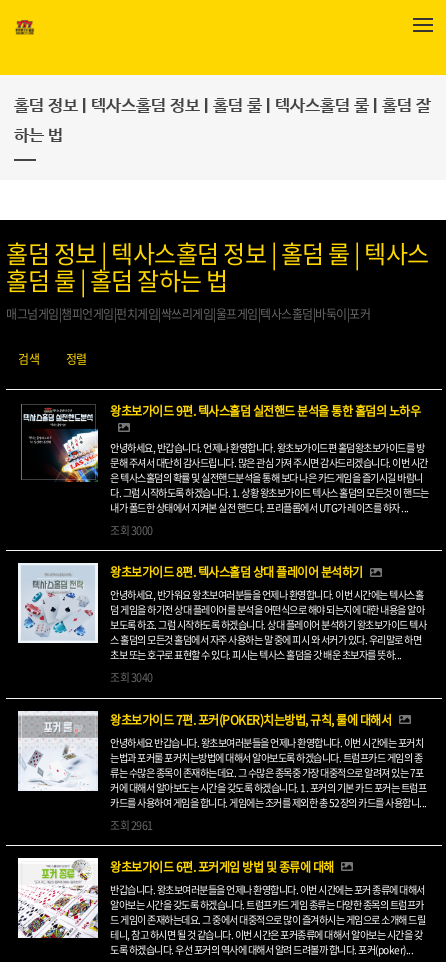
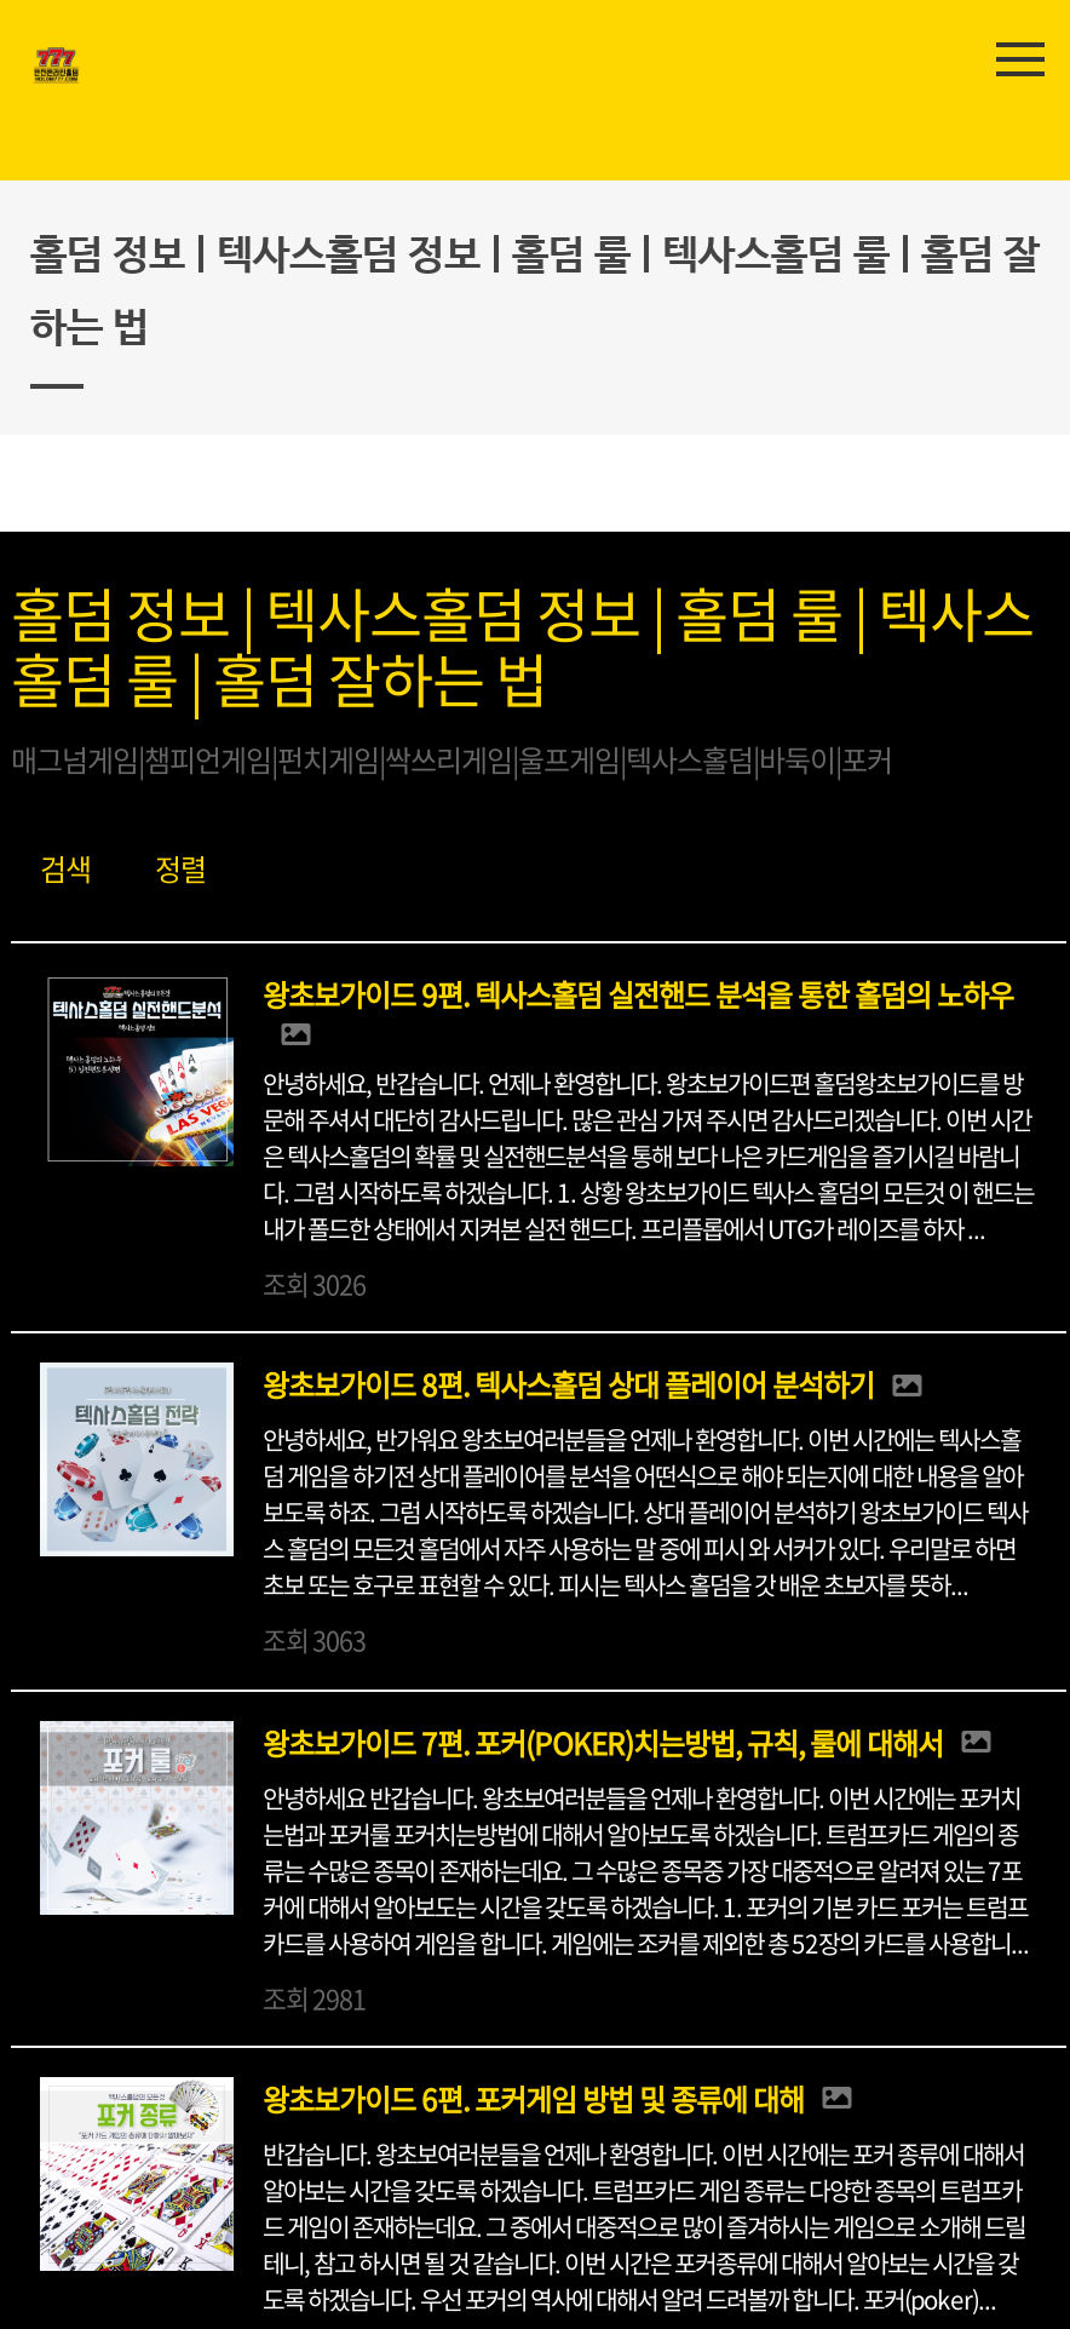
- 조회 3000
+ 조회 3026

- 조회 3040
+ 조회 3063

- 조회 2961
+ 조회 2981
